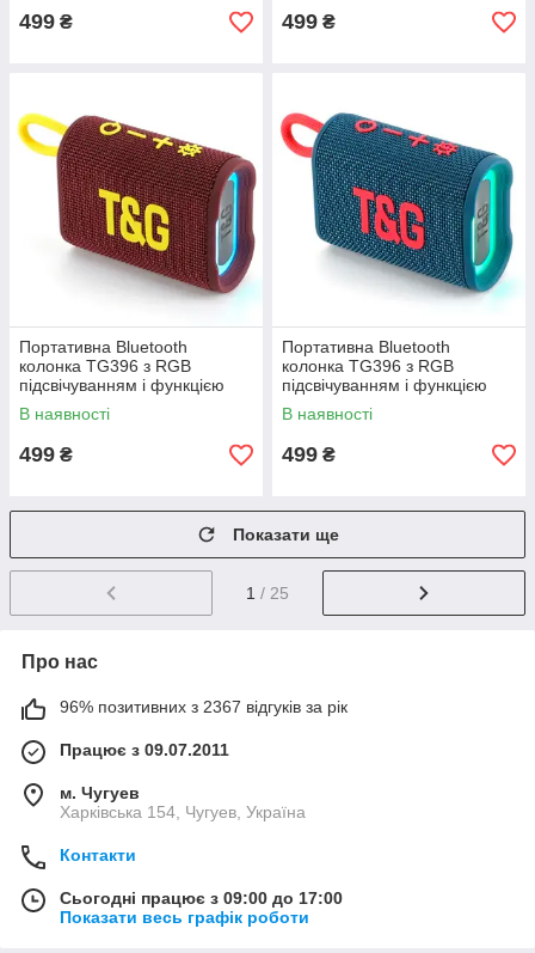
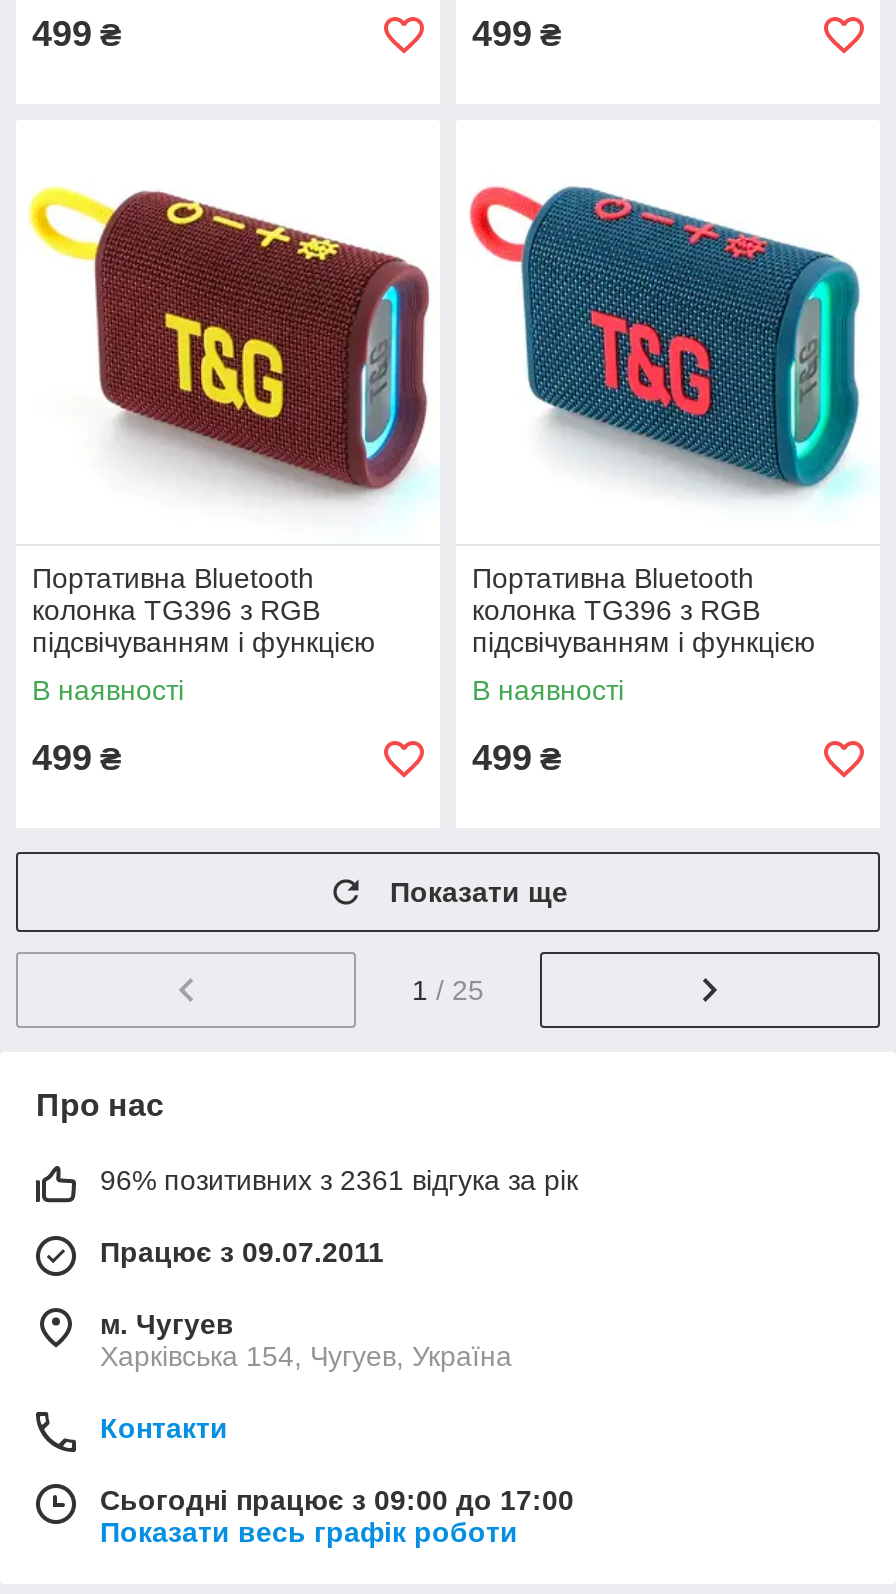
- 96% позитивних з 2367 відгуків за рік
+ 96% позитивних з 2361 відгука за рік
